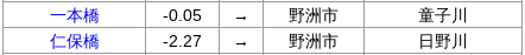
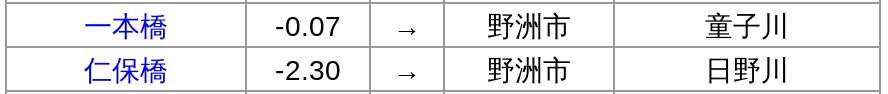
- -0.05
+ -0.07

- -2.27
+ -2.30
